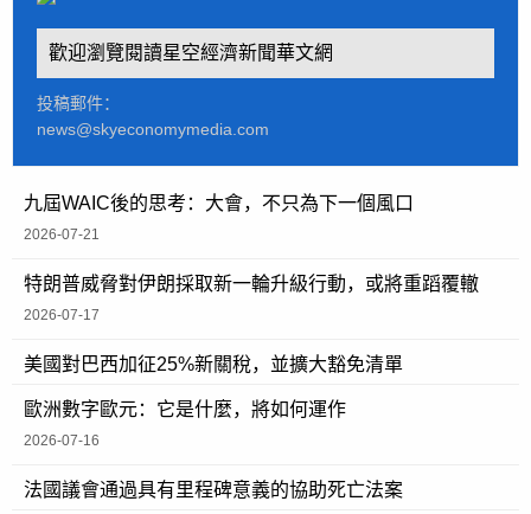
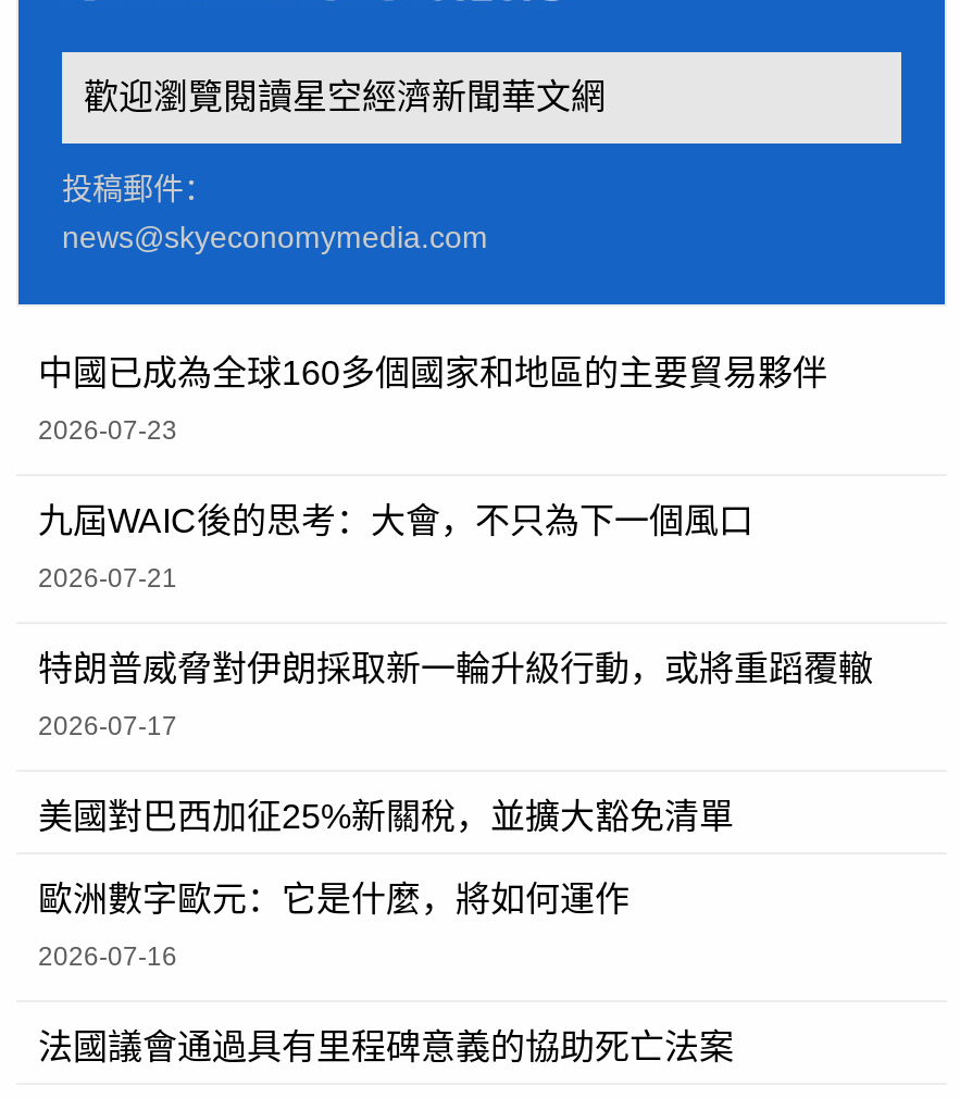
+ 中國已成為全球160多個國家和地區的主要貿易夥伴
+ 2026-07-23
